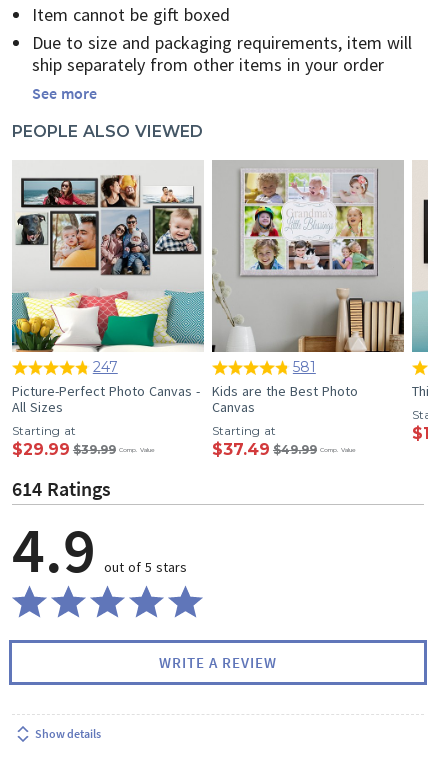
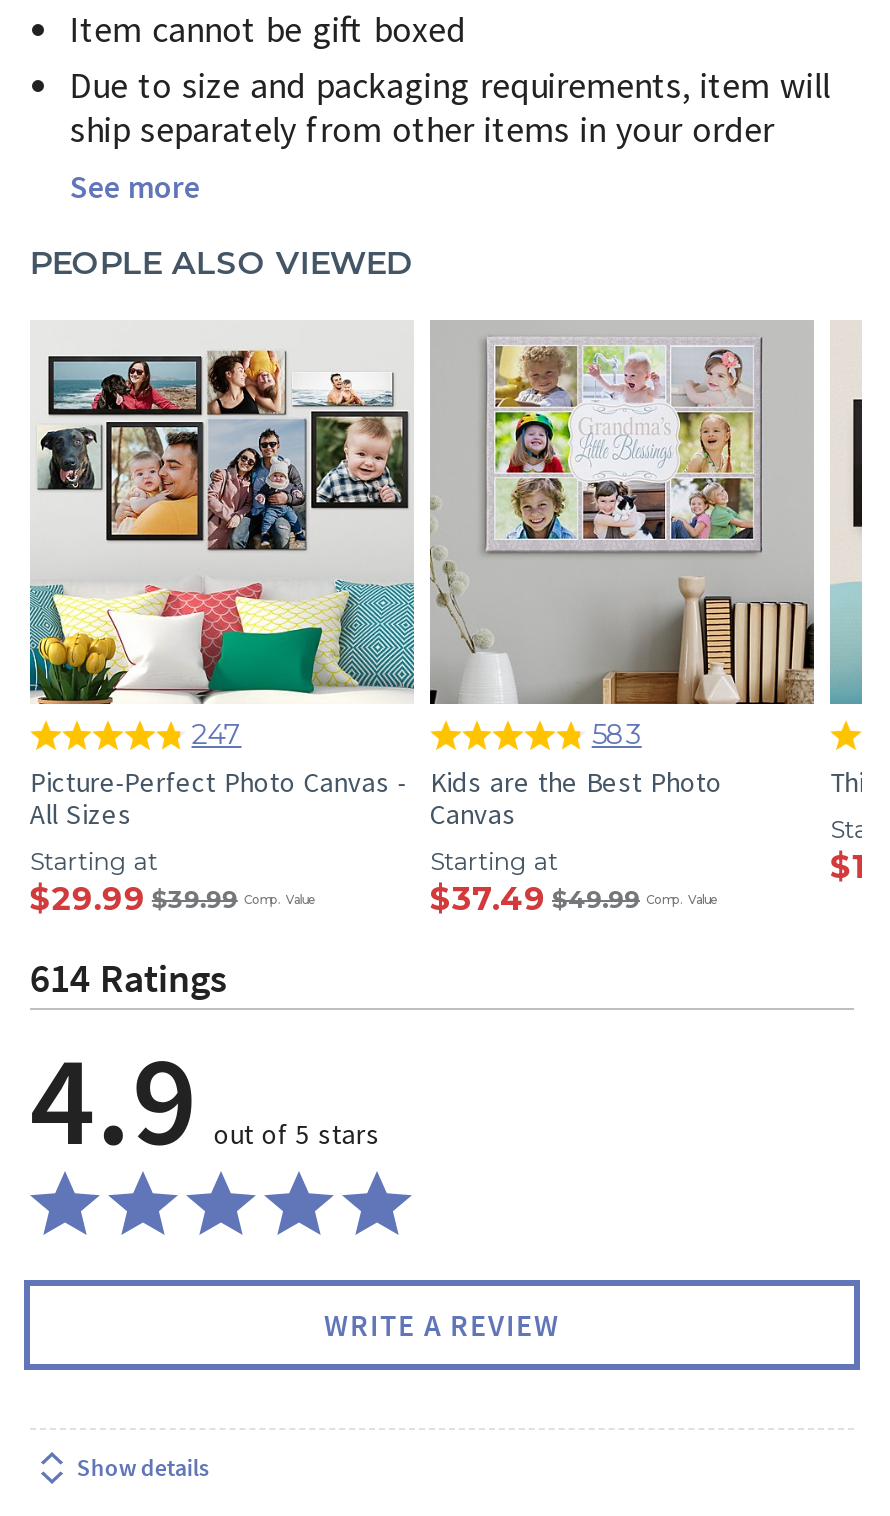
- 581
+ 583
